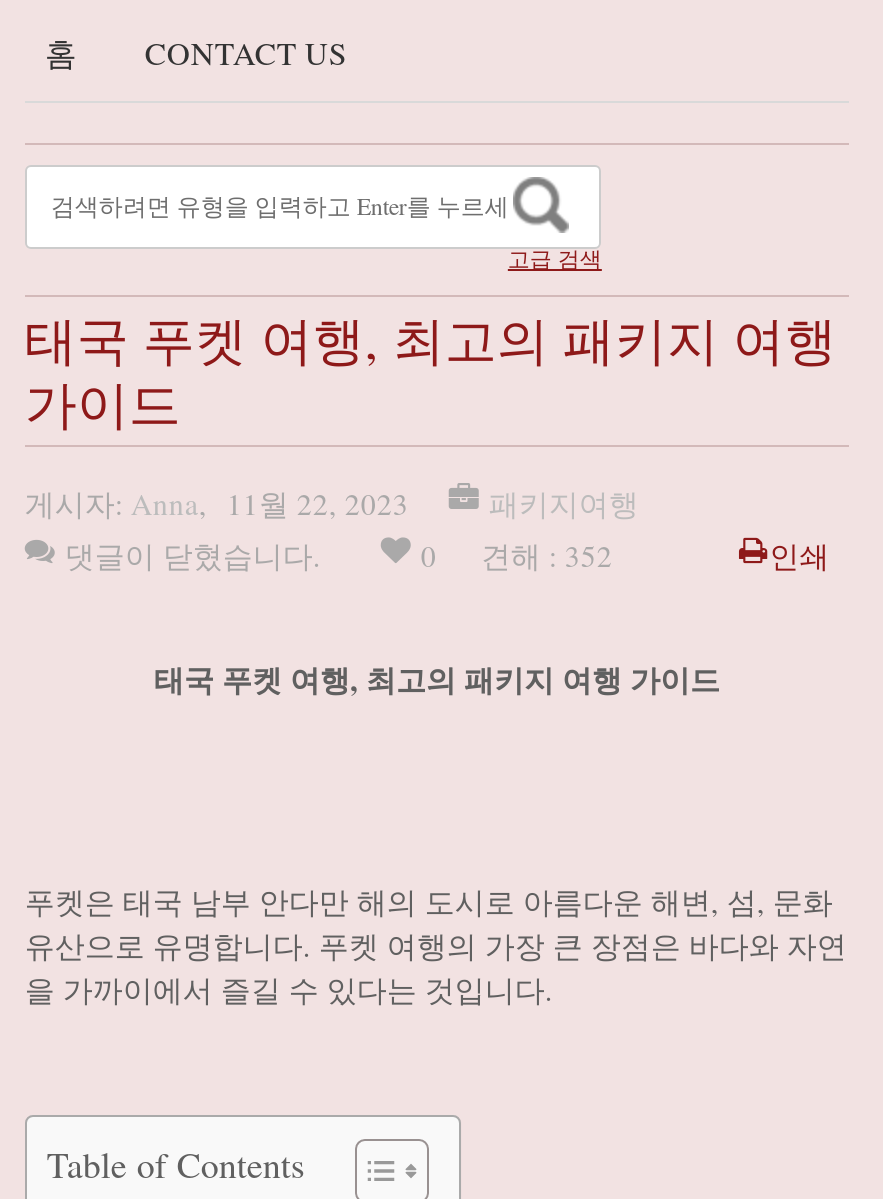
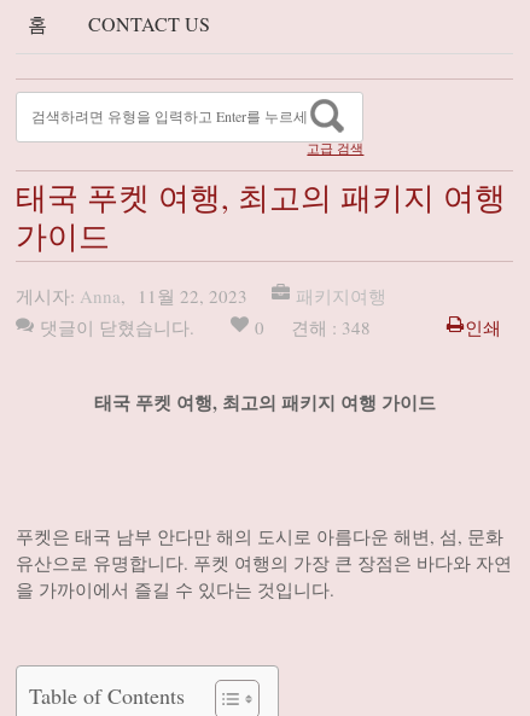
- 0 견해 : 352
+ 0 견해 : 348
